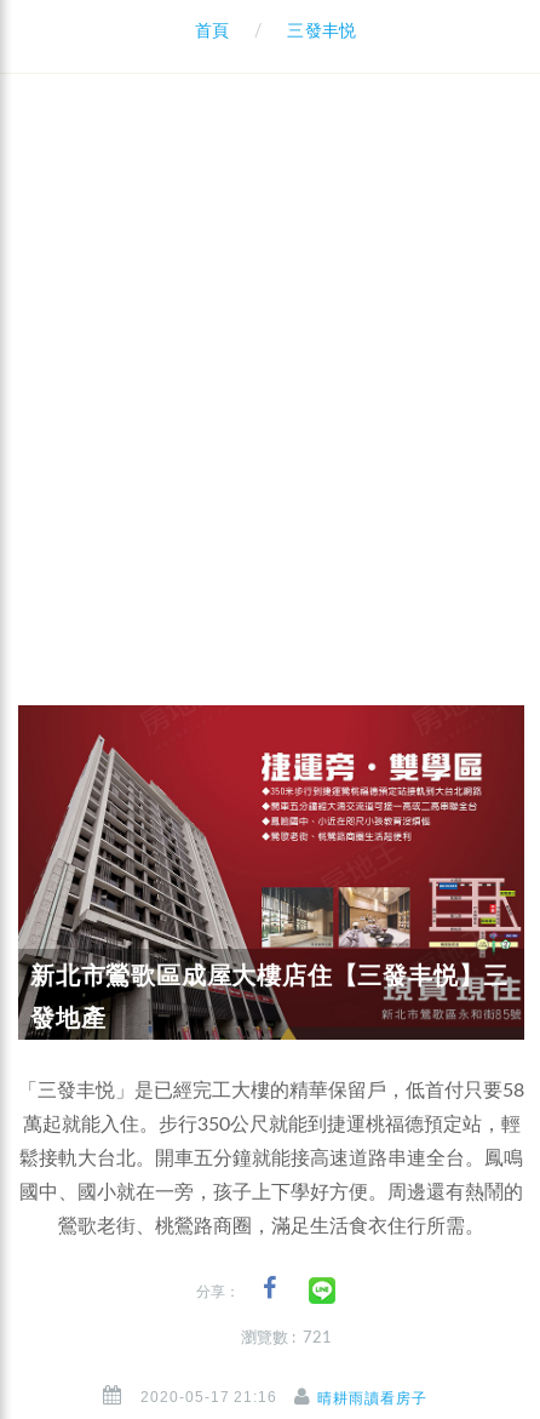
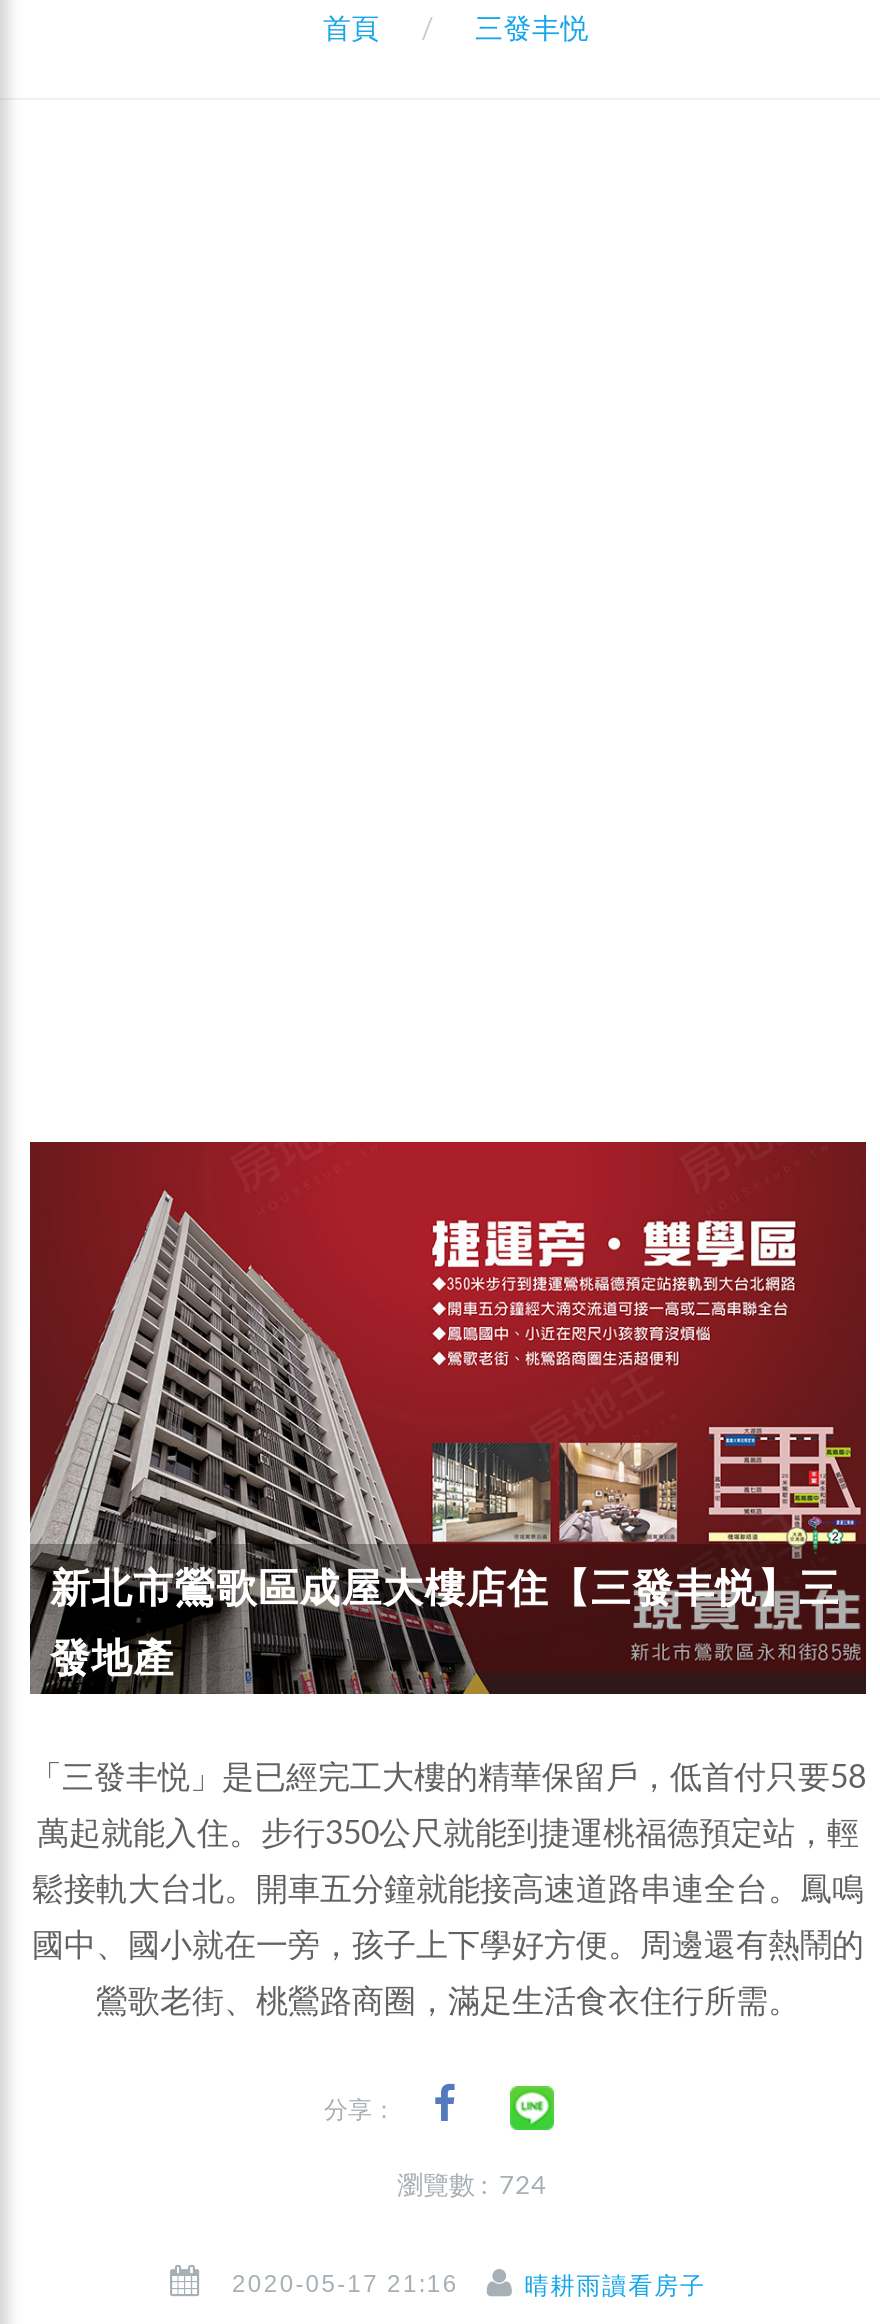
- 瀏覽數 : 721
+ 瀏覽數 : 724
